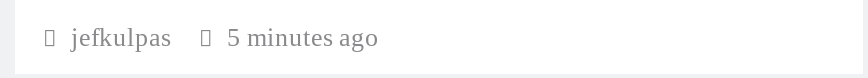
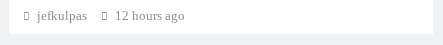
- 5 minutes ago
+ 12 hours ago
